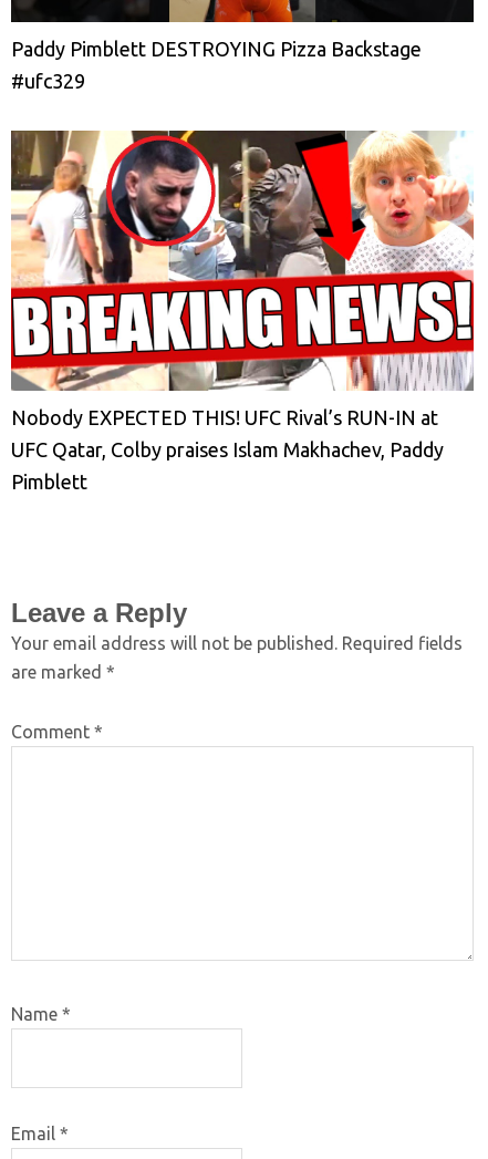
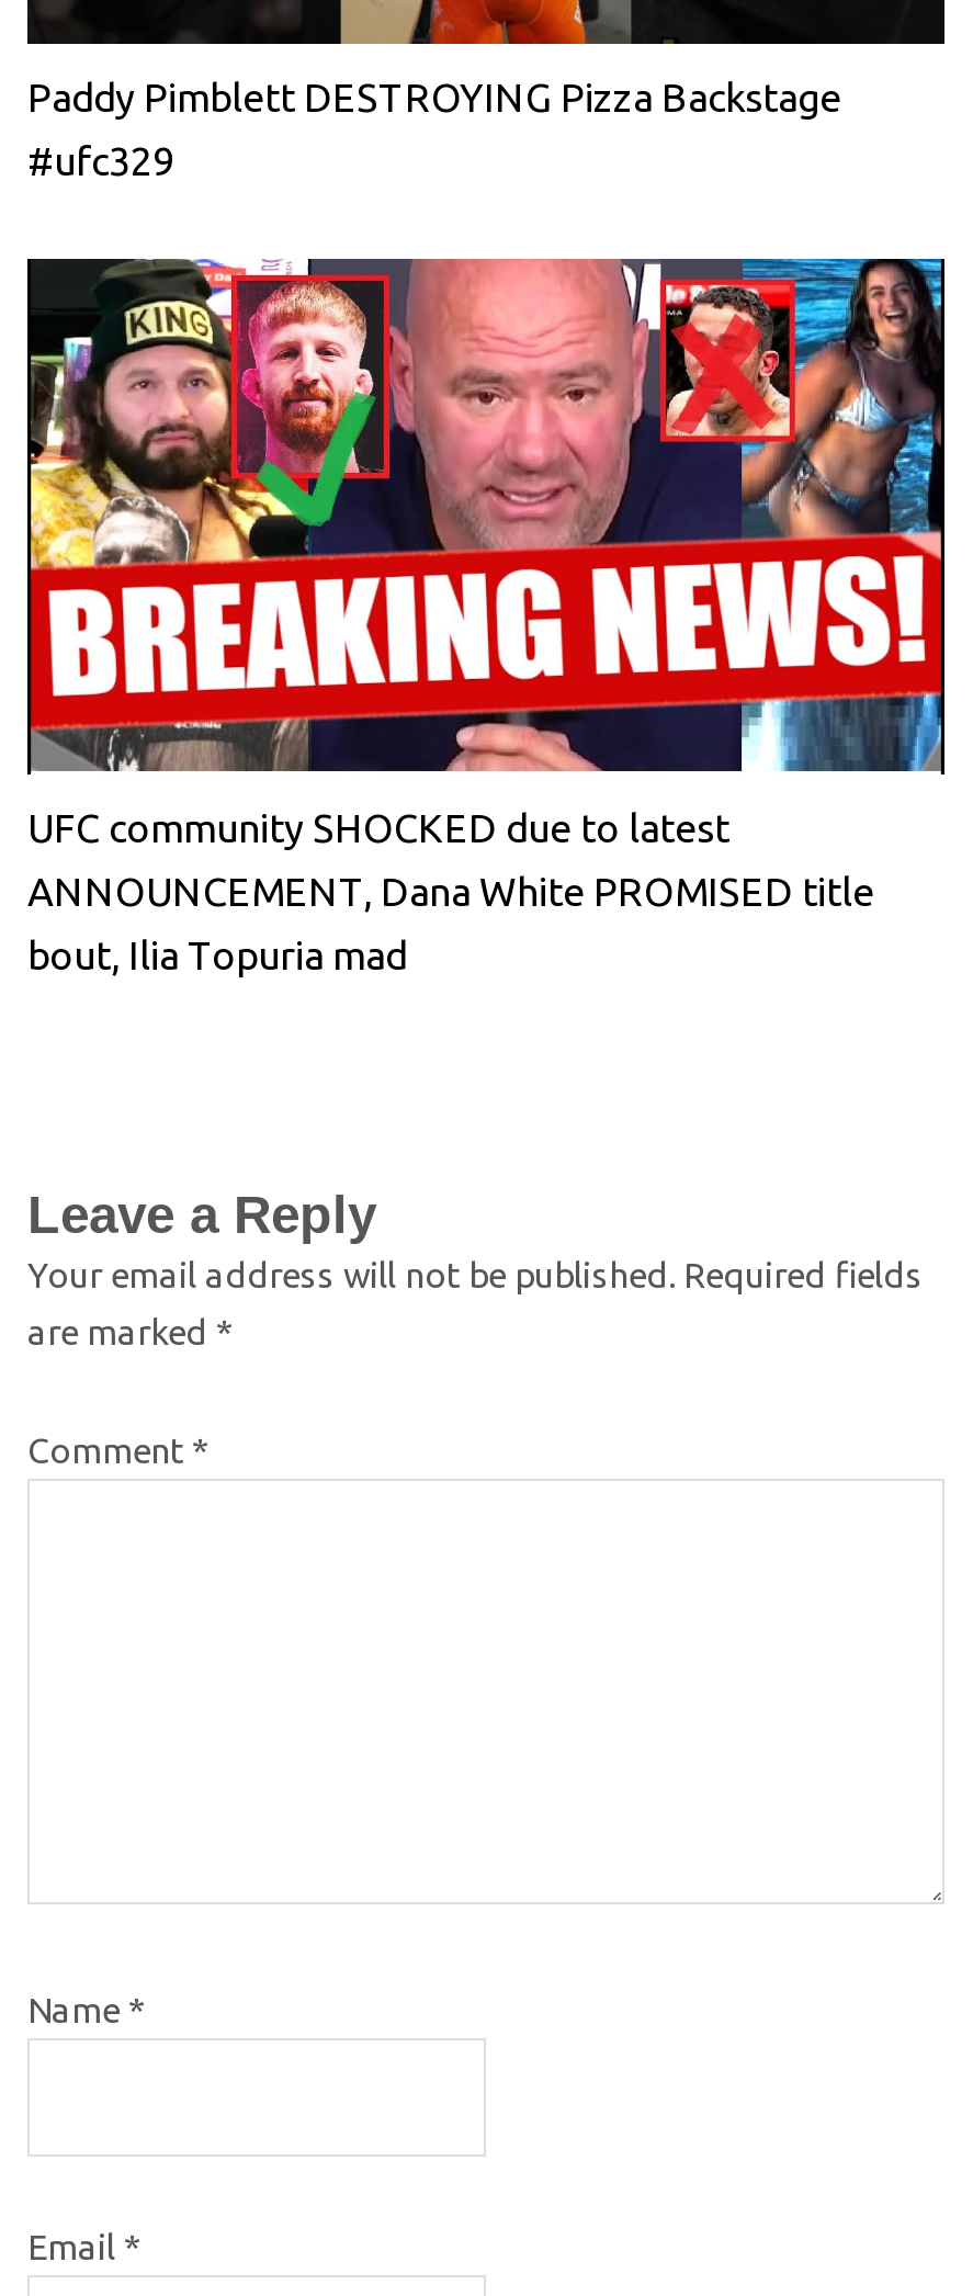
- [image]
- Nobody EXPECTED THIS! UFC Rival’s RUN-IN at
- UFC Qatar, Colby praises Islam Makhachev, Paddy
- Pimblett
+ [image]
+ UFC community SHOCKED due to latest
+ ANNOUNCEMENT, Dana White PROMISED title
+ bout, Ilia Topuria mad
